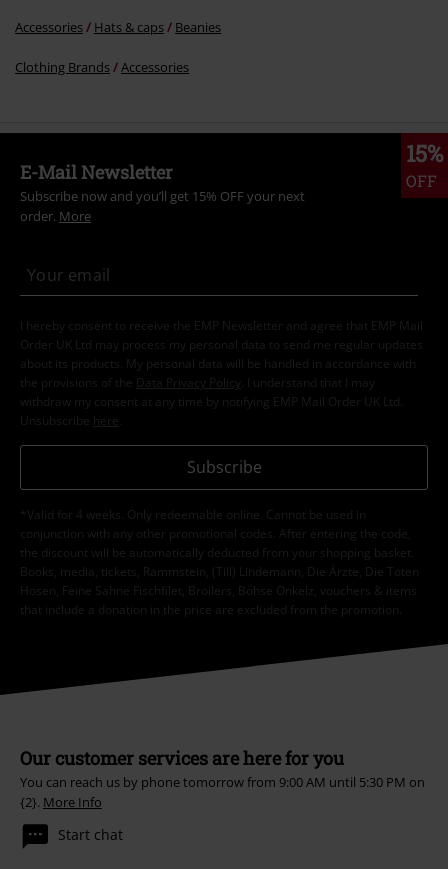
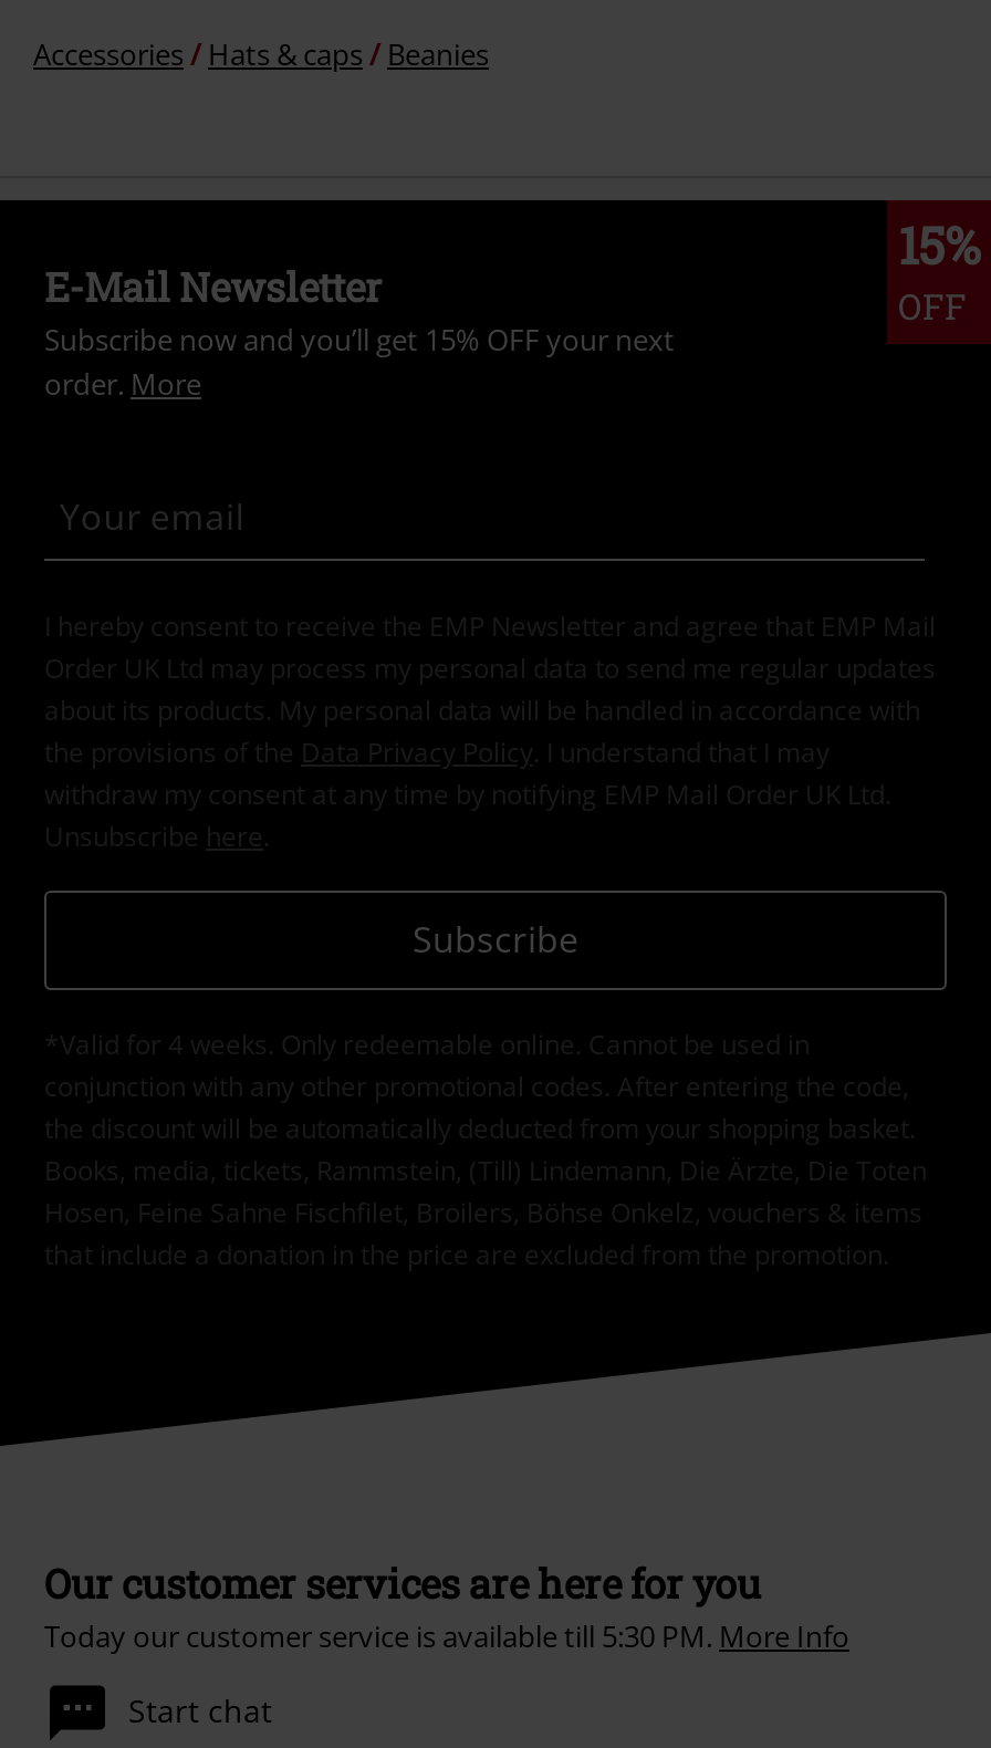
- Clothing Brands
- Accessories

- You can reach us by phone tomorrow from 9:00 AM until 5:30 PM on
- {2}. More Info
+ Today our customer service is available till 5:30 PM. More Info
